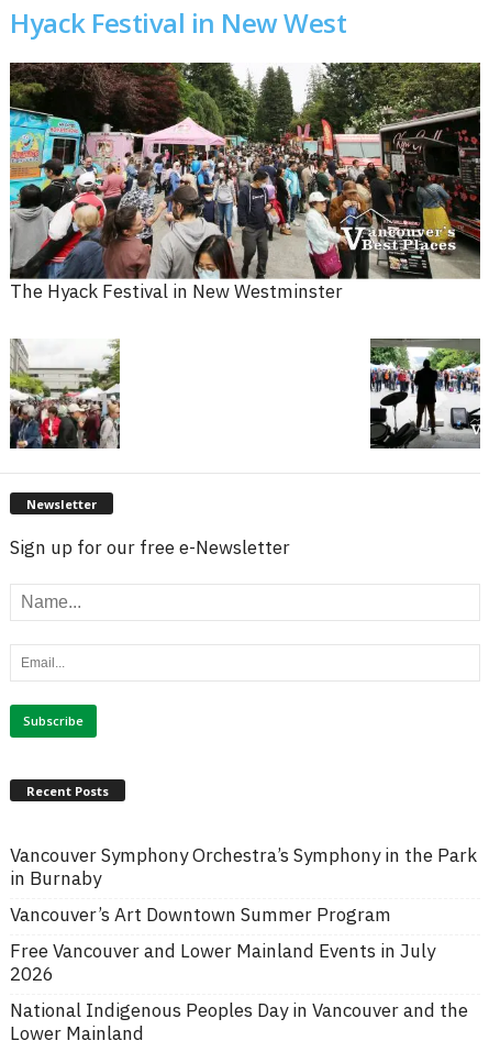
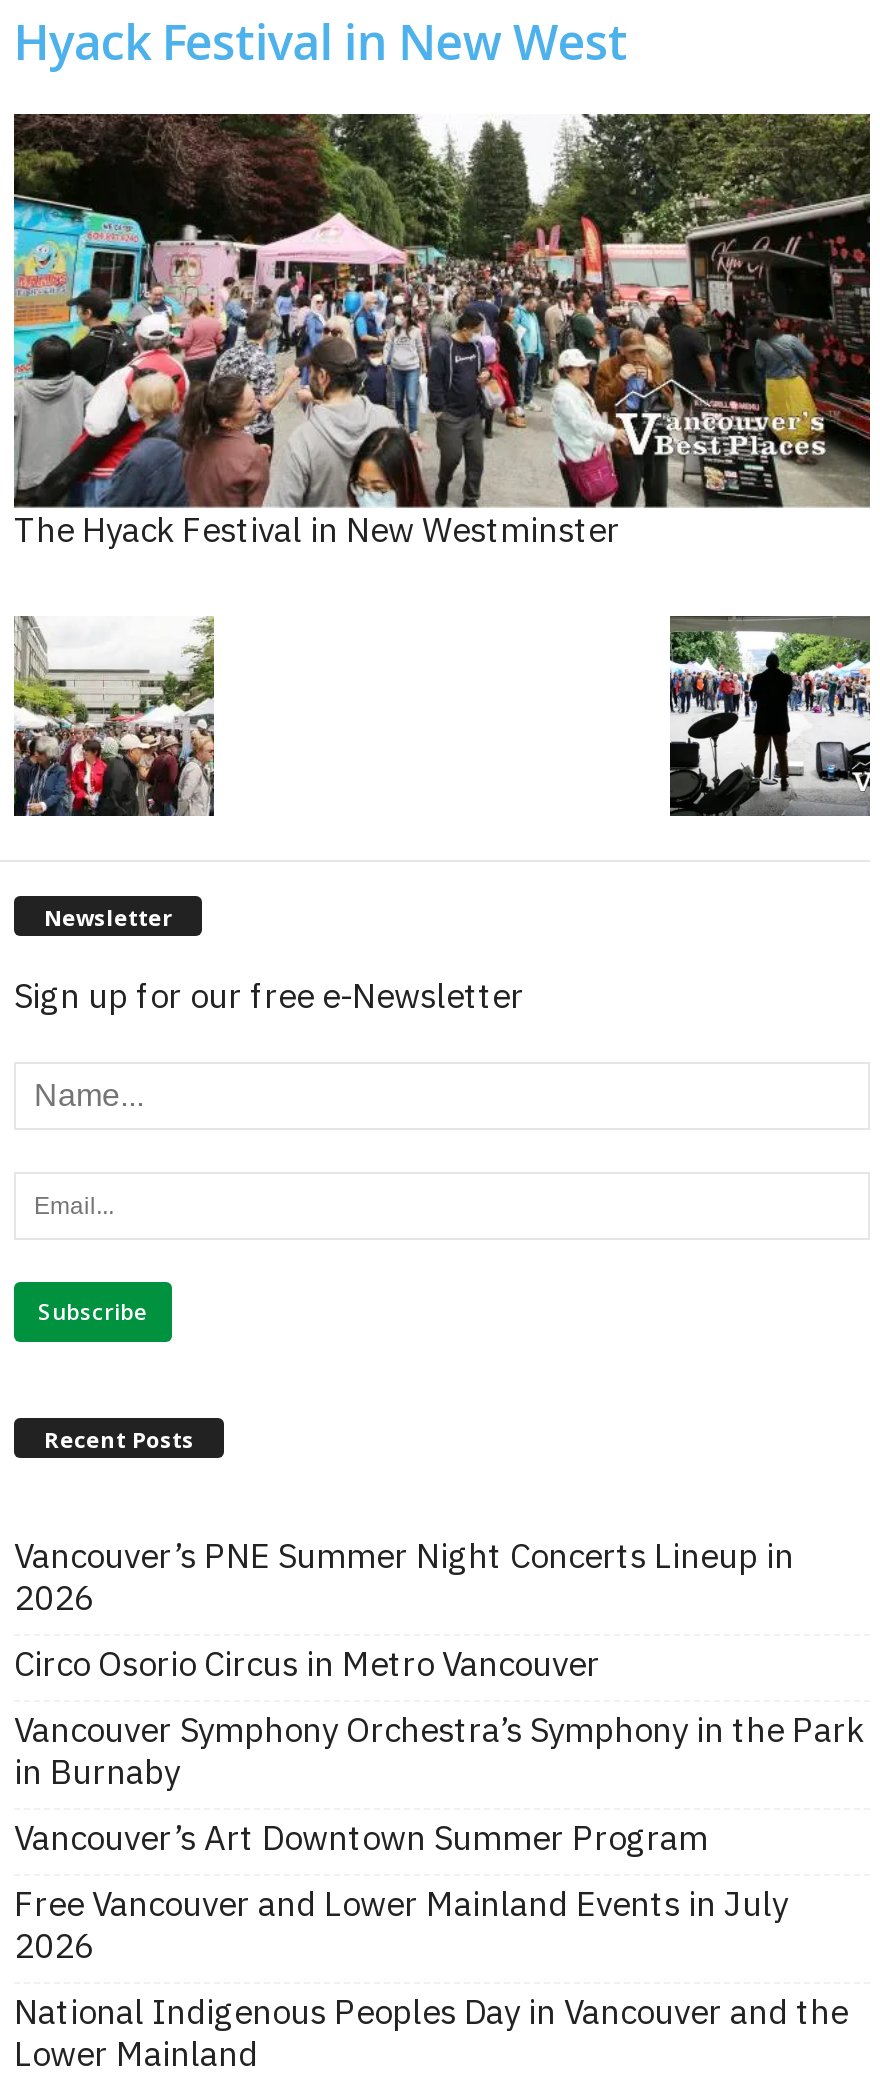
+ Vancouver’s PNE Summer Night Concerts Lineup in
+ 2026
+ Circo Osorio Circus in Metro Vancouver
